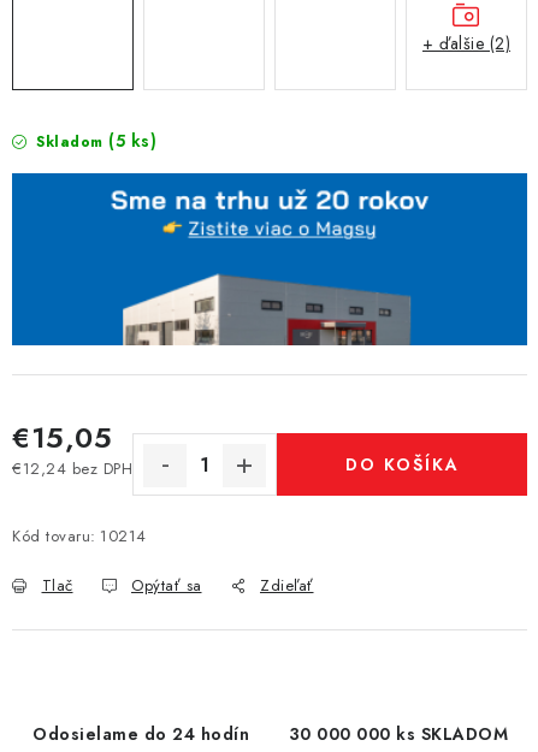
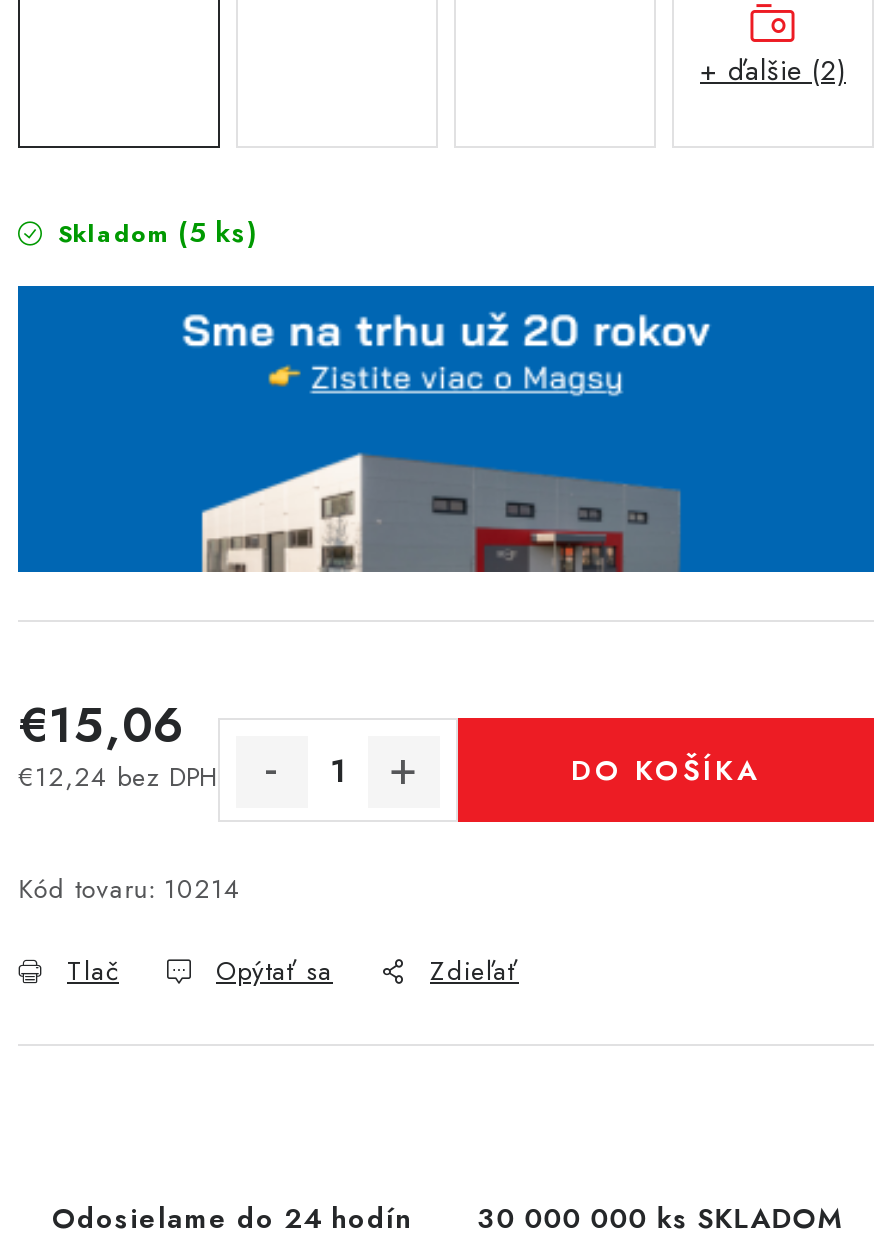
- €15,05
+ €15,06
